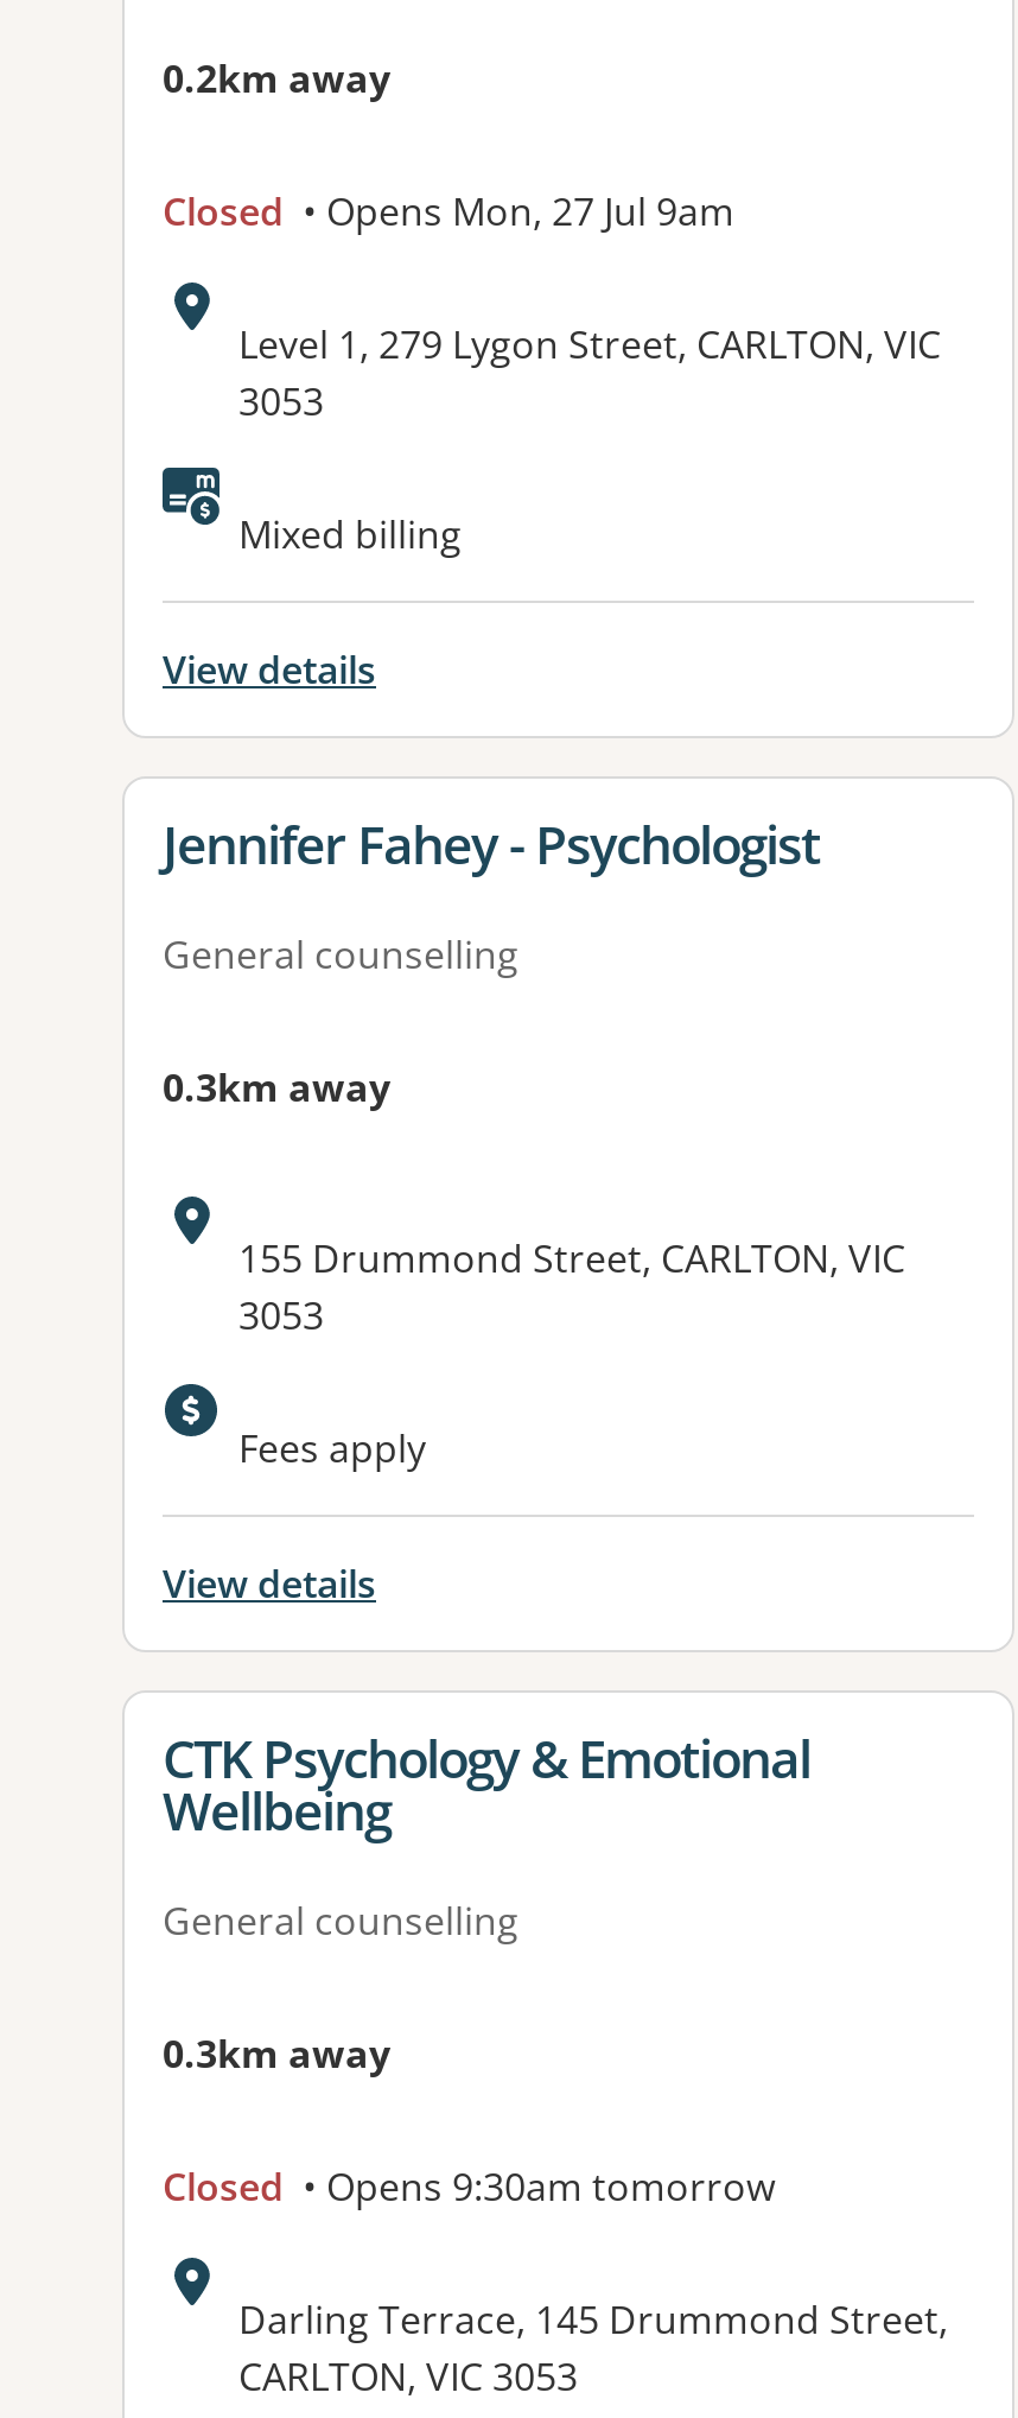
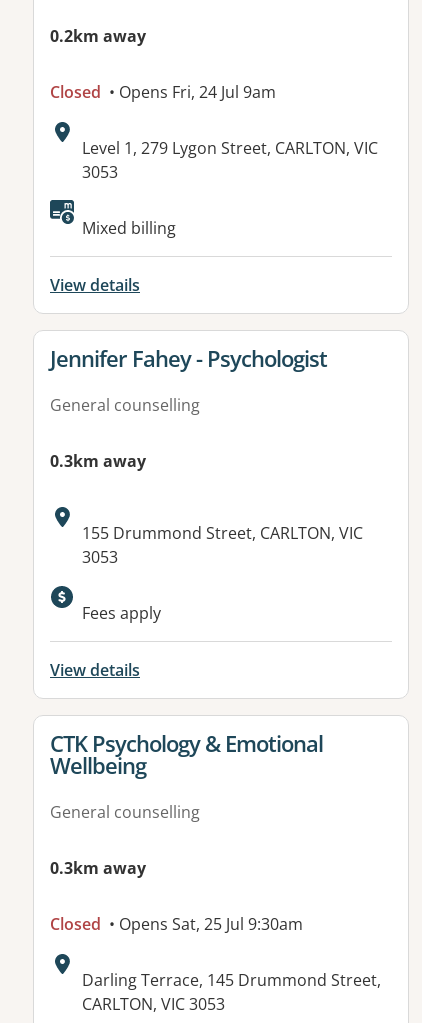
- Closed • Opens Mon, 27 Jul 9am
+ Closed • Opens Fri, 24 Jul 9am

- Closed • Opens 9:30am tomorrow
+ Closed • Opens Sat, 25 Jul 9:30am
